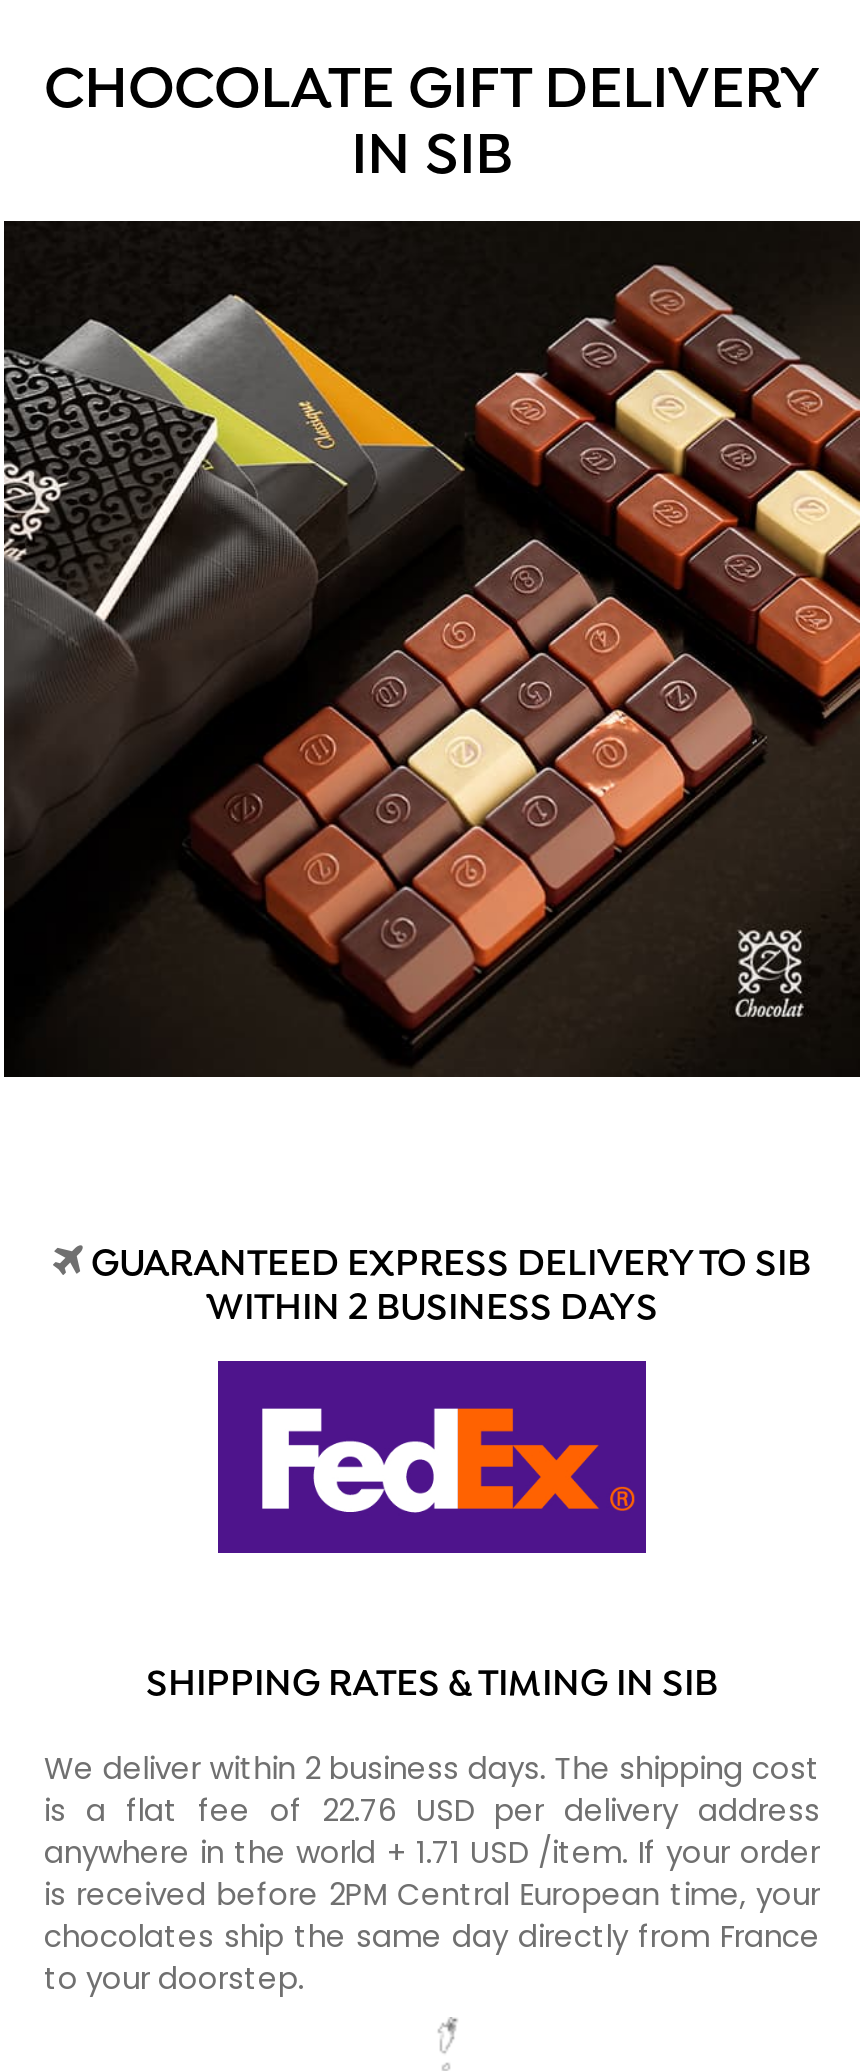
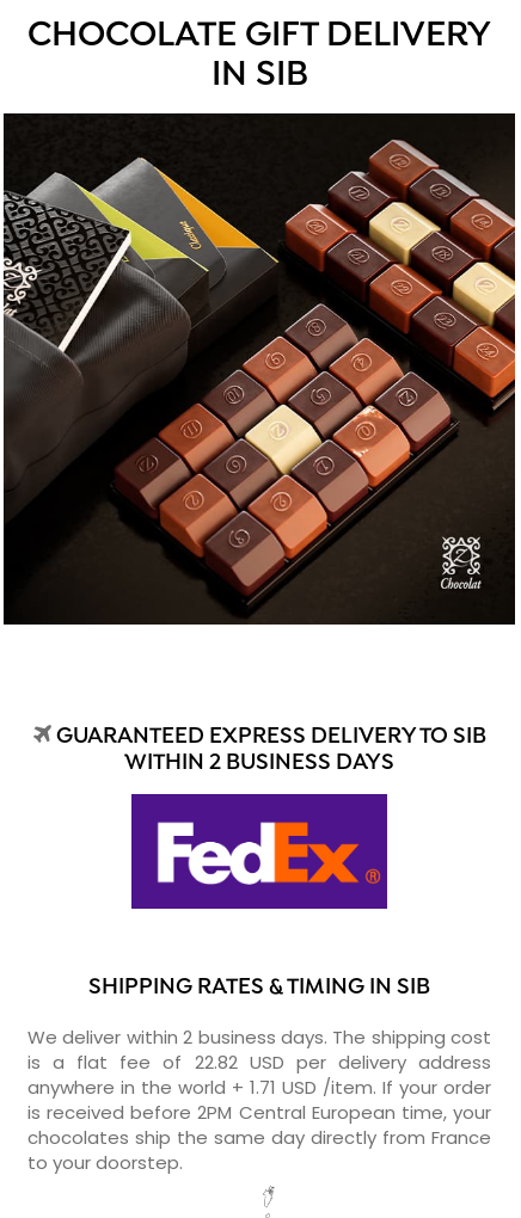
- is a flat fee of 22.76 USD per delivery address
+ is a flat fee of 22.82 USD per delivery address
